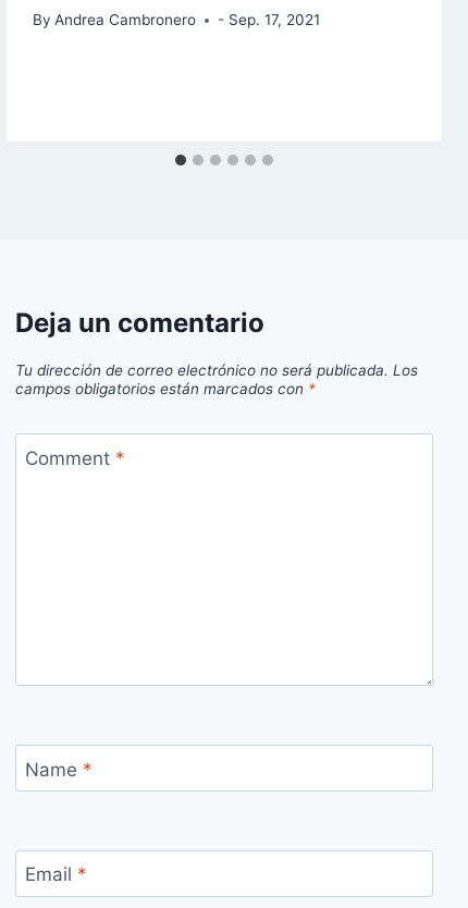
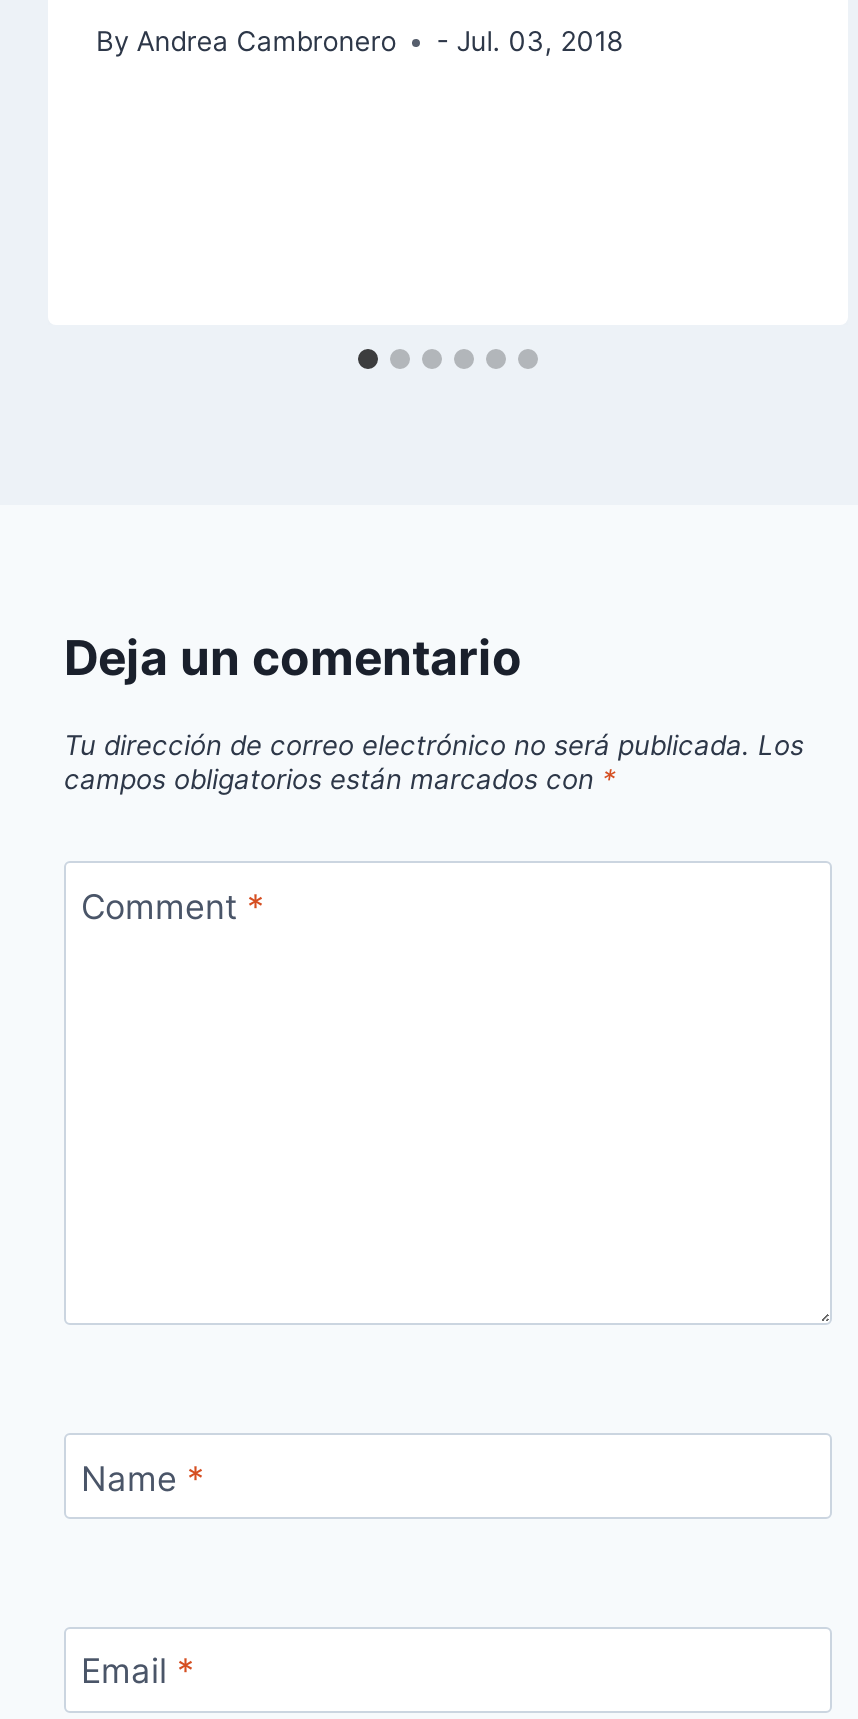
- By Andrea Cambronero - Sep. 17, 2021
+ By Andrea Cambronero - Jul. 03, 2018
